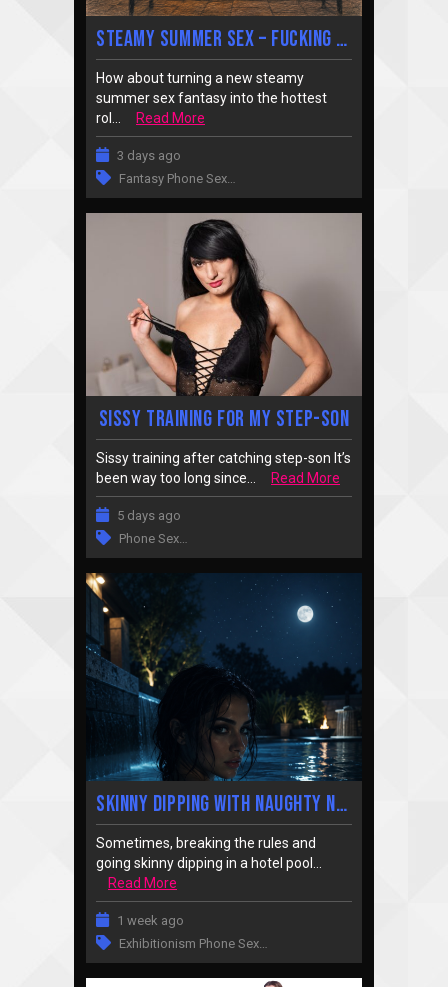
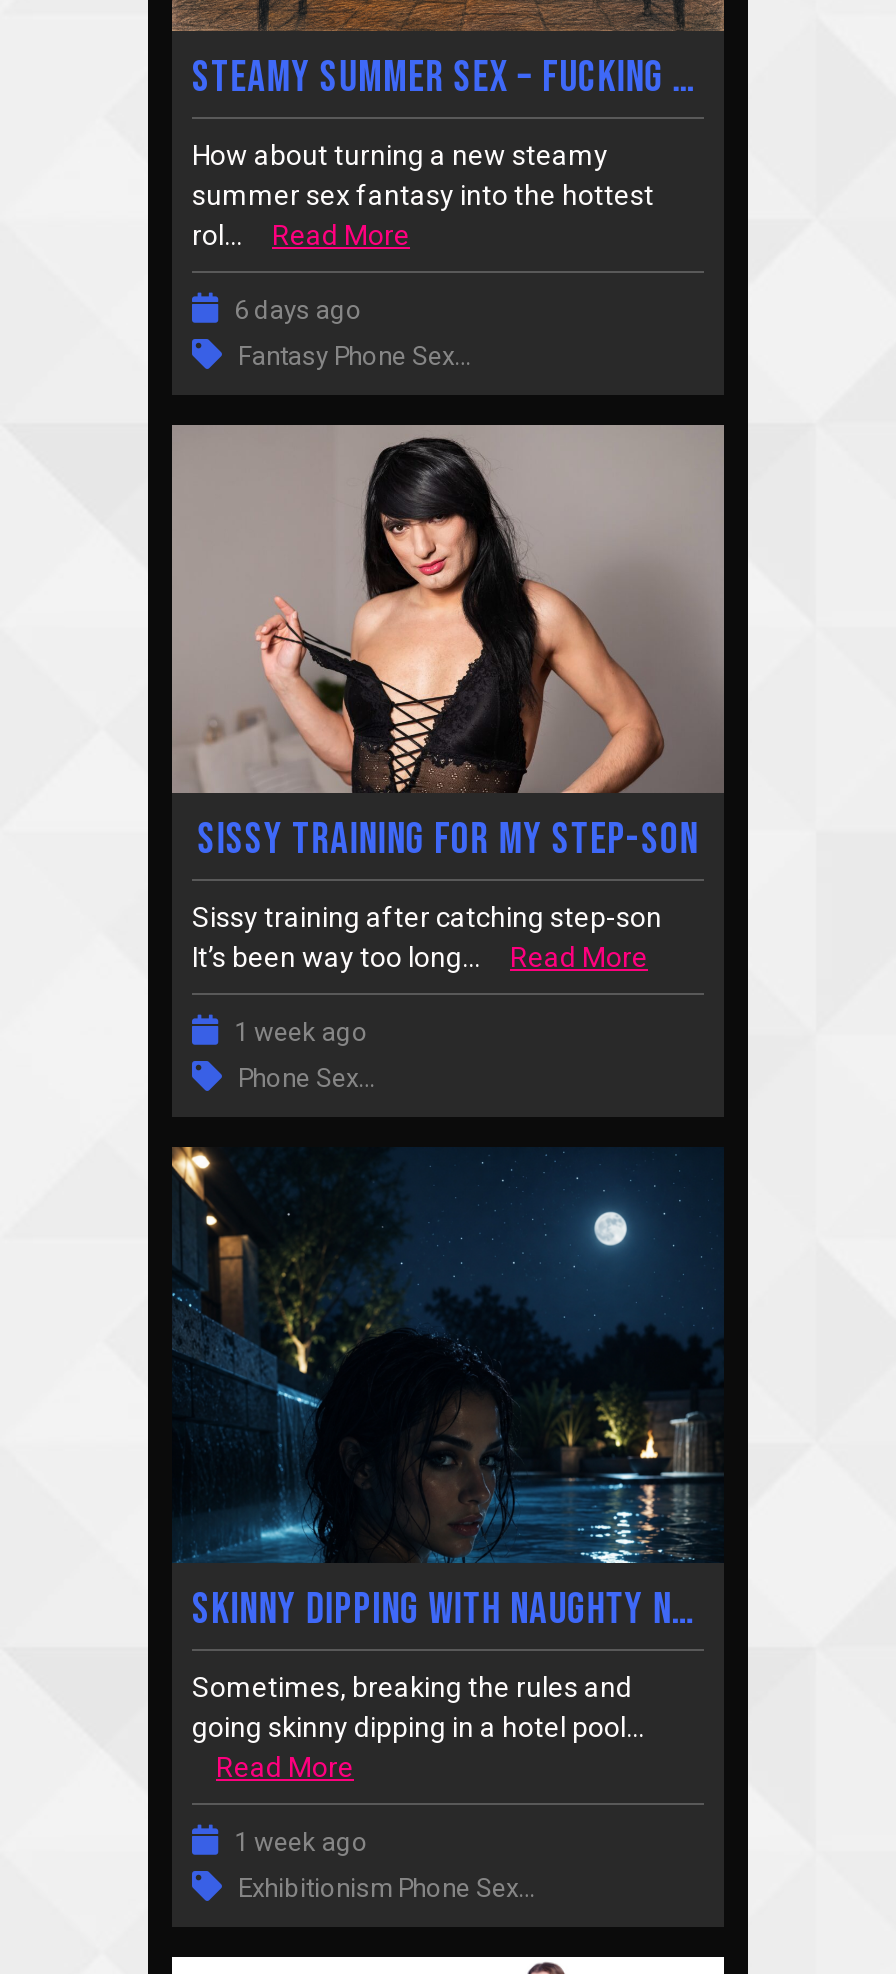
- 3 days ago
+ 6 days ago

- Sissy training after catching step-son It’s
- been way too long since...
+ Sissy training after catching step-son
+ It’s been way too long...

- 5 days ago
+ 1 week ago
